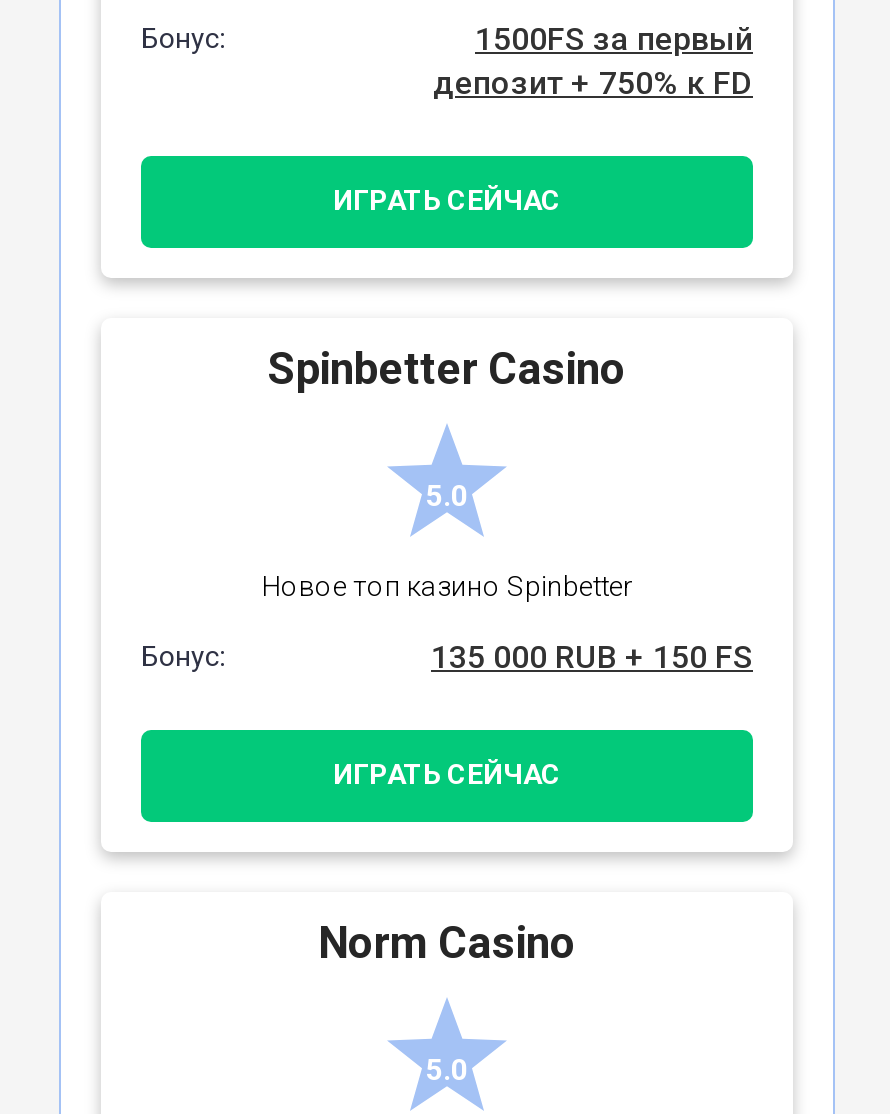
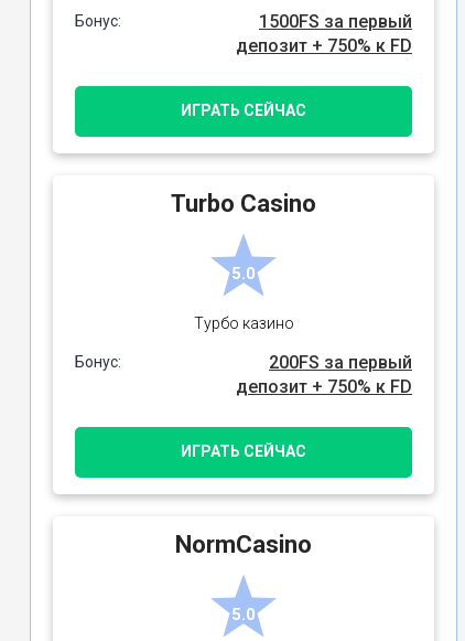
- Spinbetter Casino
+ Turbo Casino

- Новое топ казино Spinbetter
+ Турбо казино

- 135 000 RUB + 150 FS
+ 200FS за первый
+ депозит + 750% к FD

- Norm Casino
+ NormCasino
